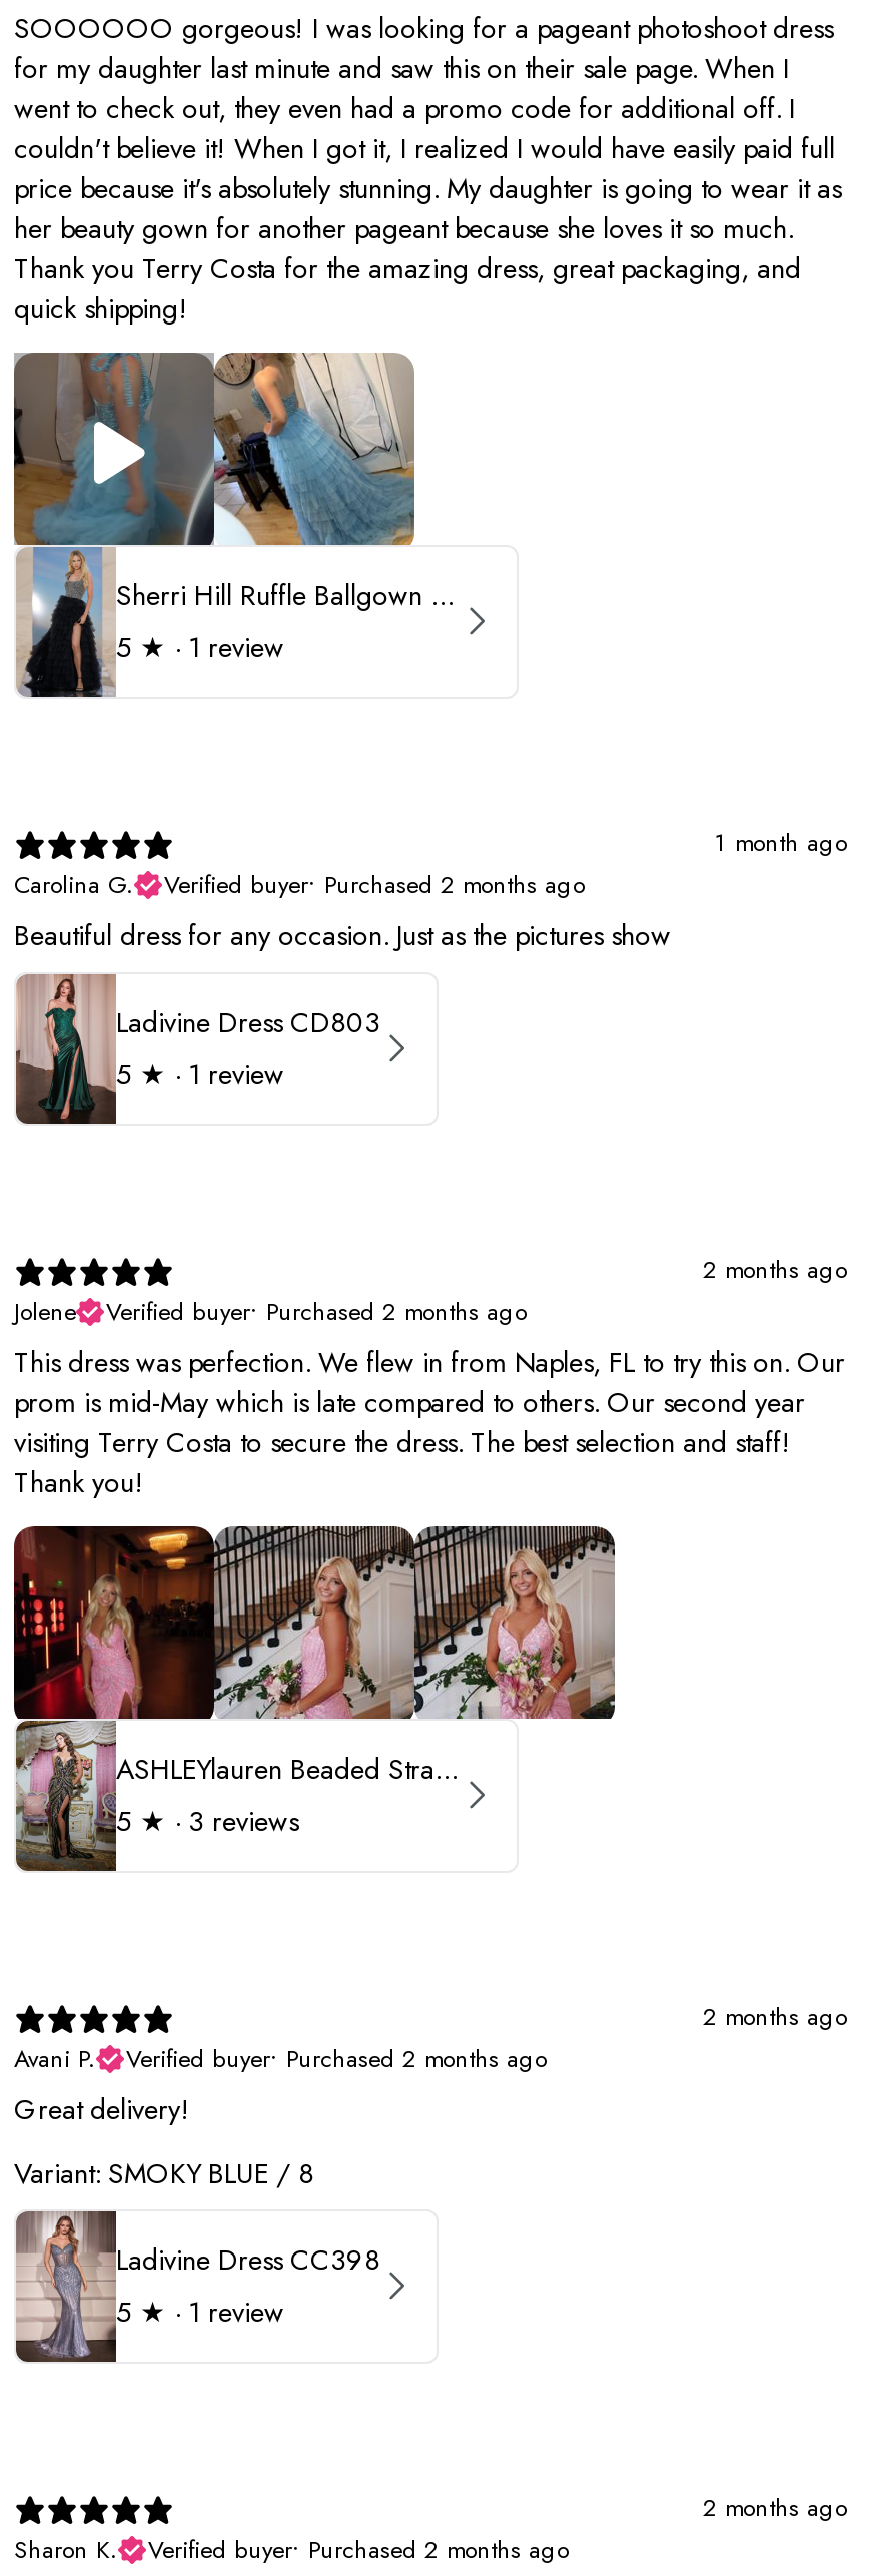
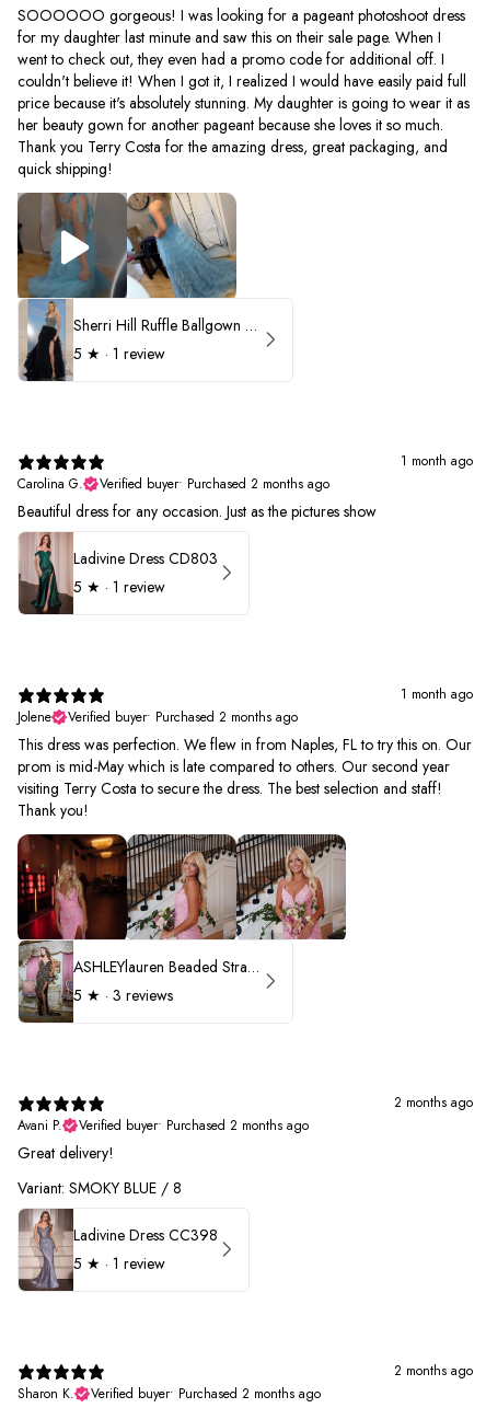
- 2 months ago
+ 1 month ago
